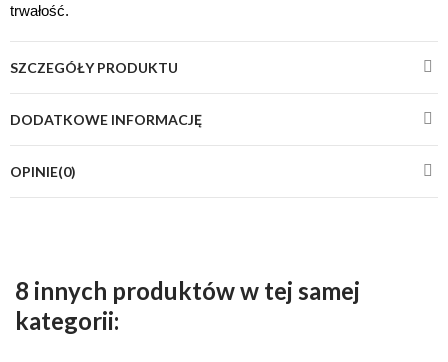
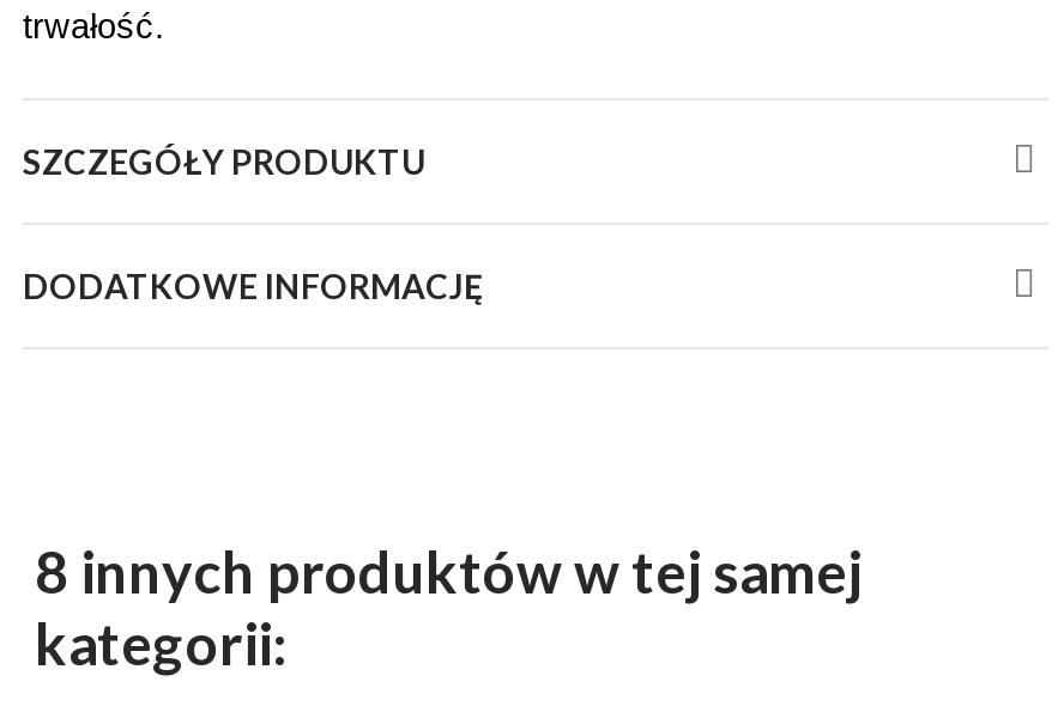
- OPINIE(0)
